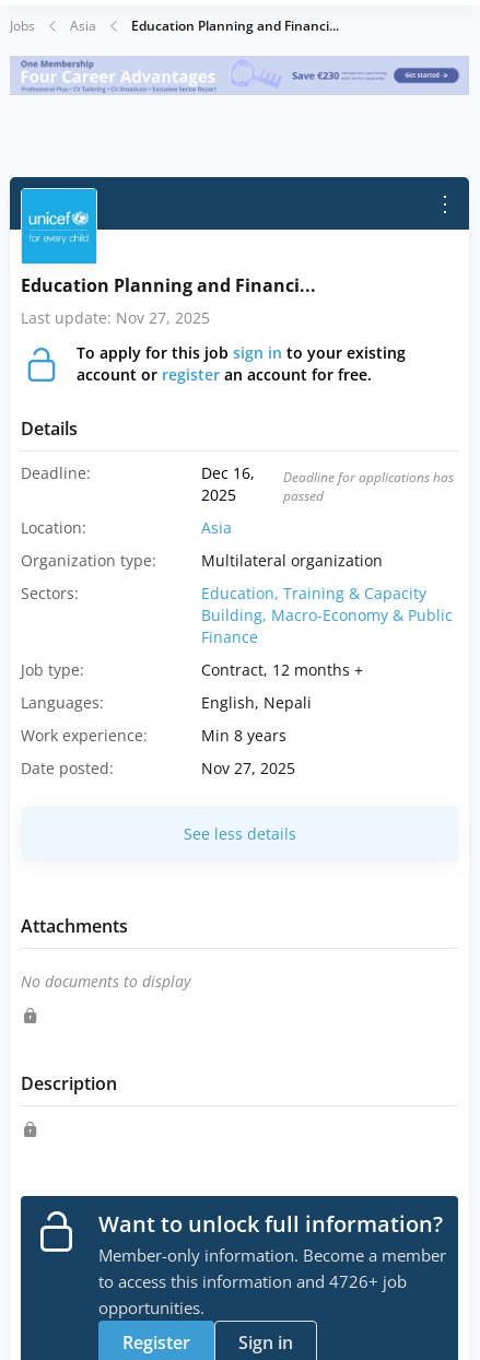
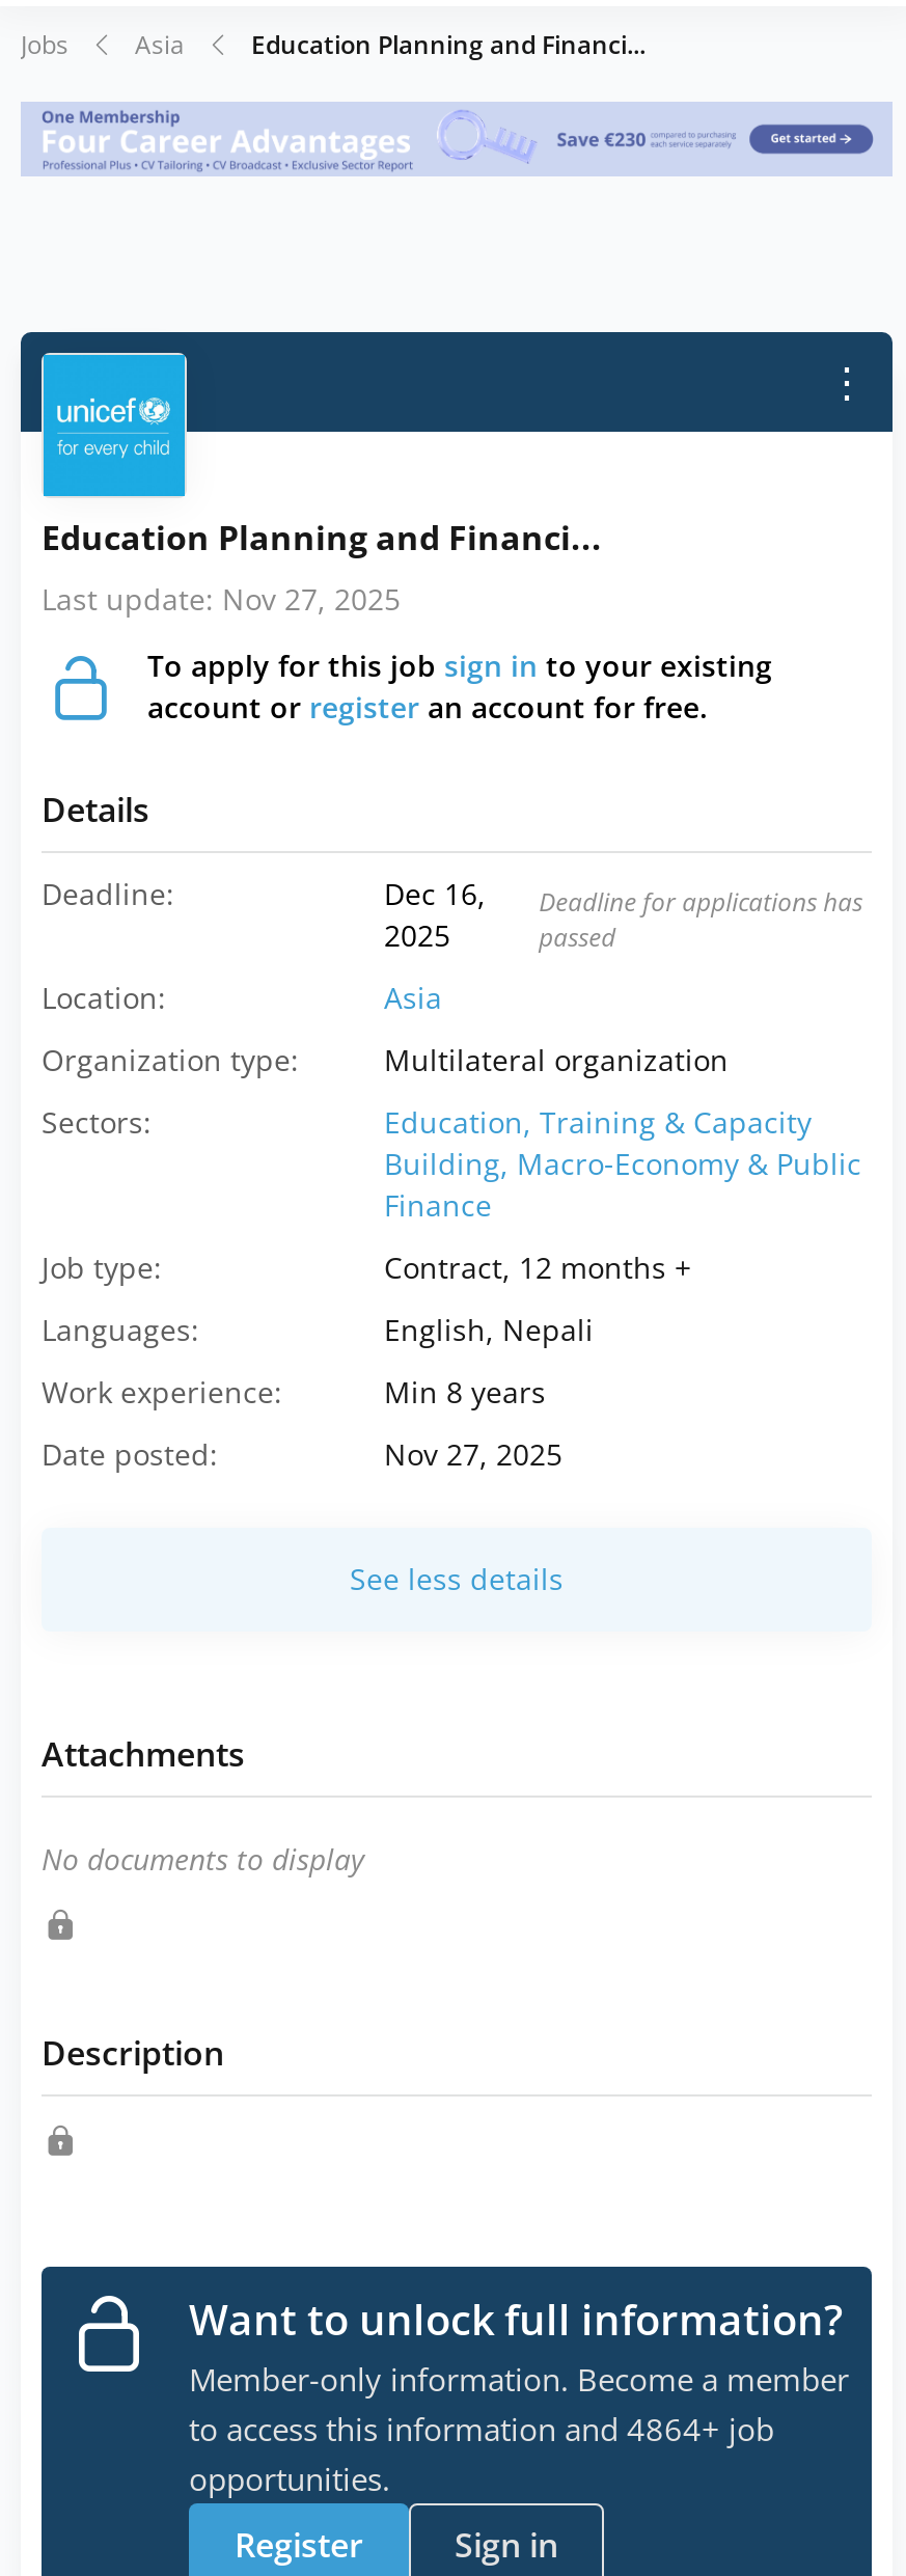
- to access this information and 4726+ job
+ to access this information and 4864+ job
